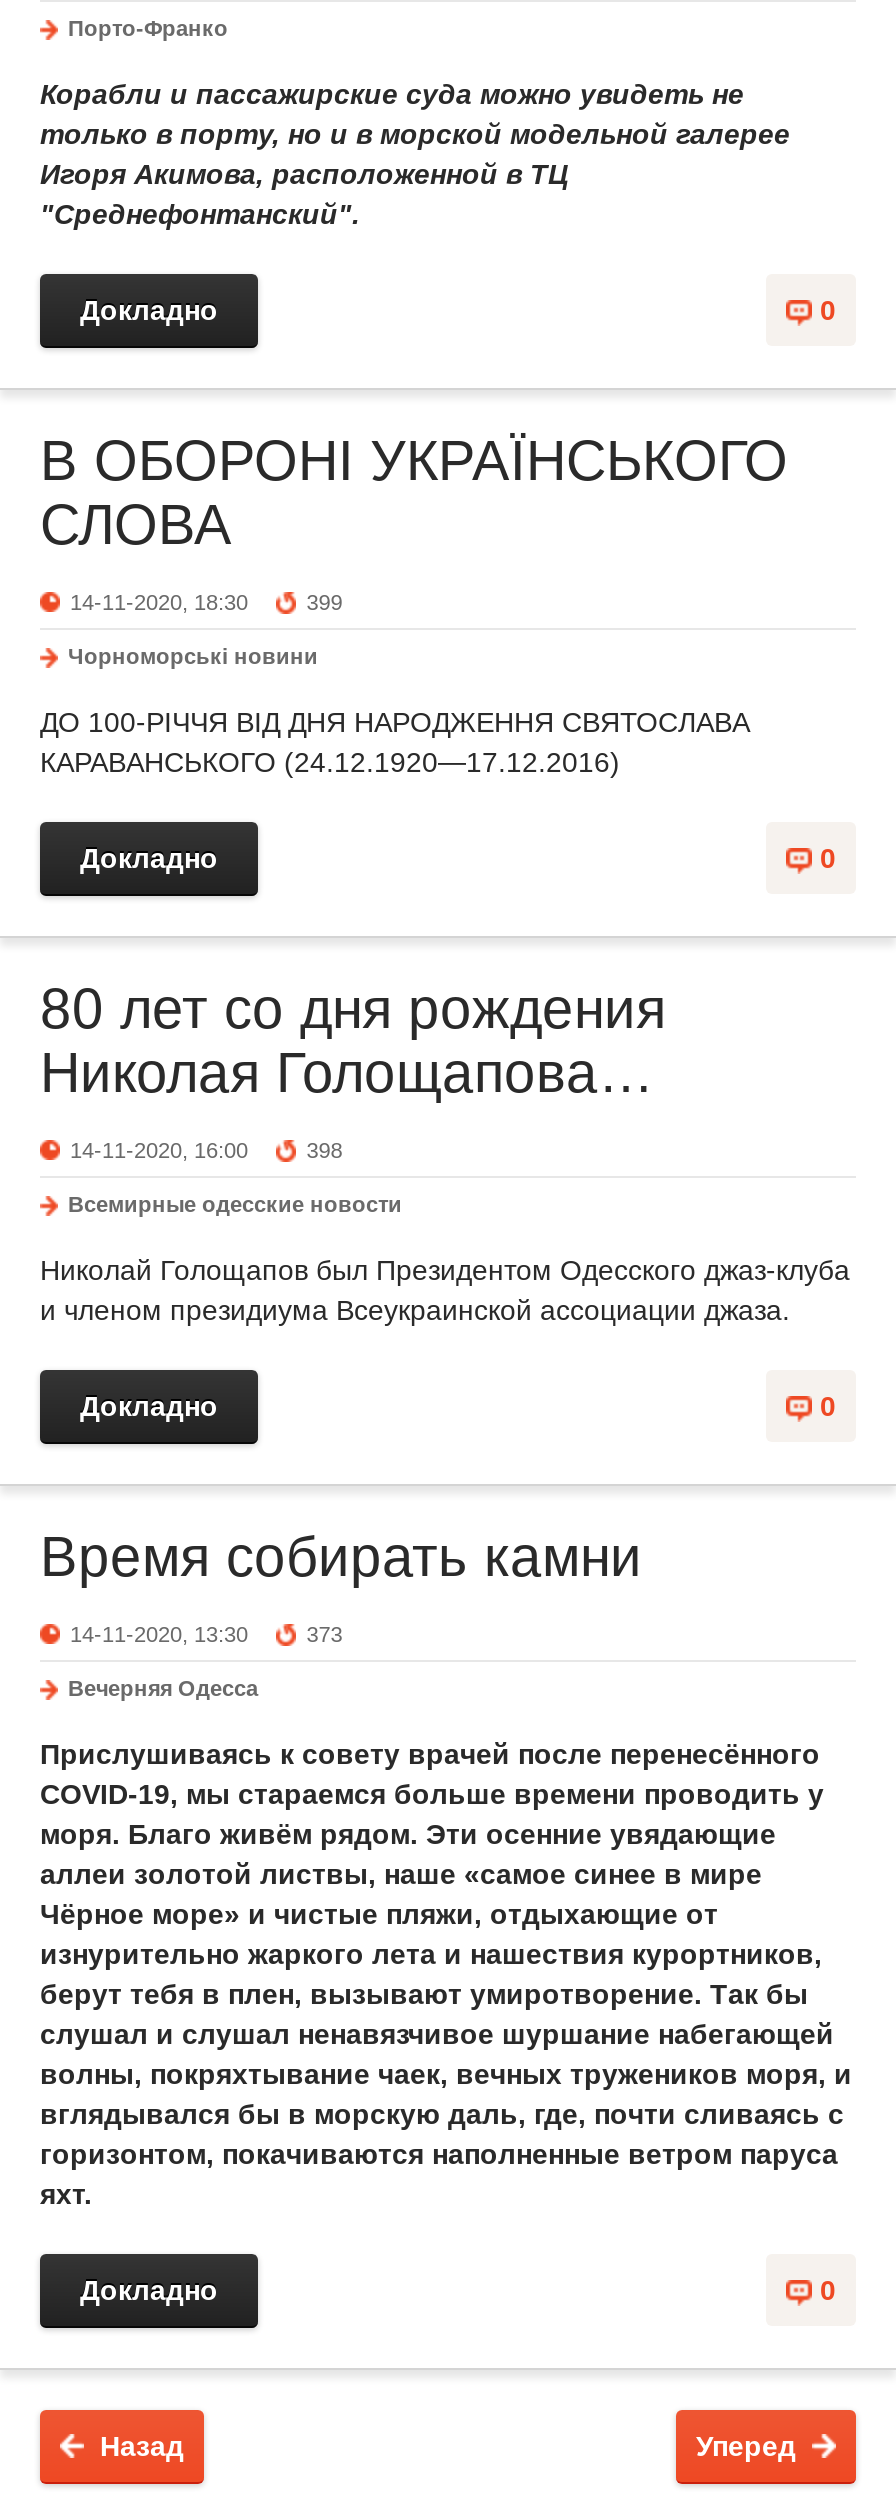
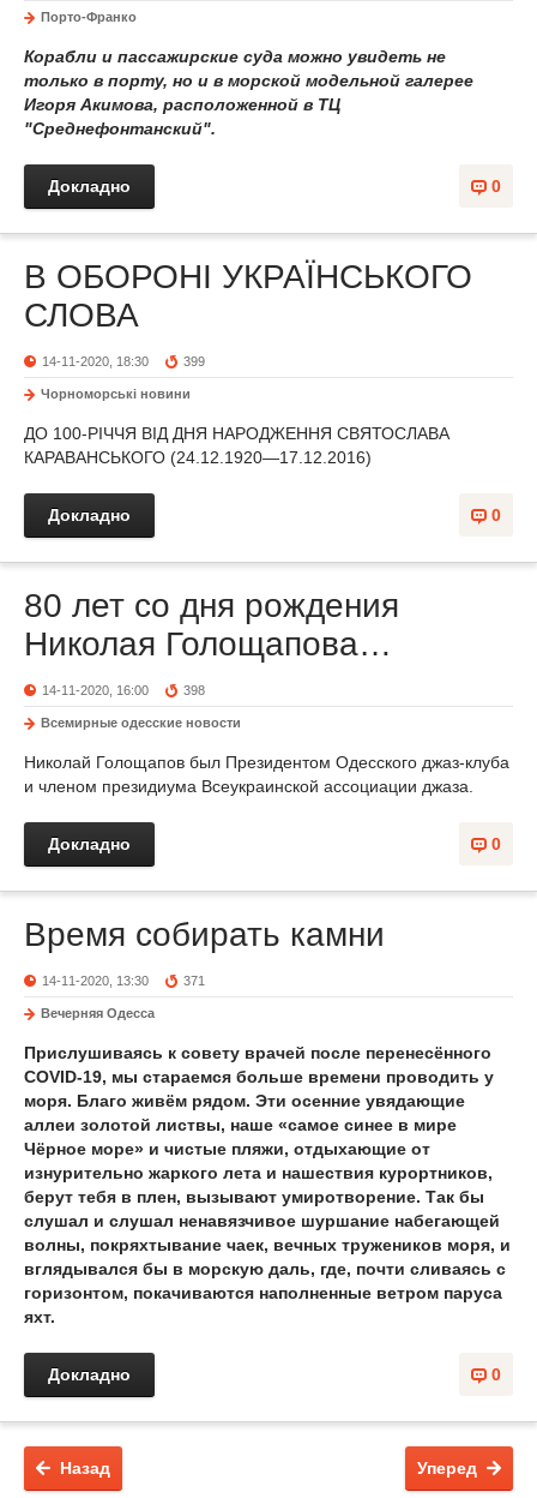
- 373
+ 371
